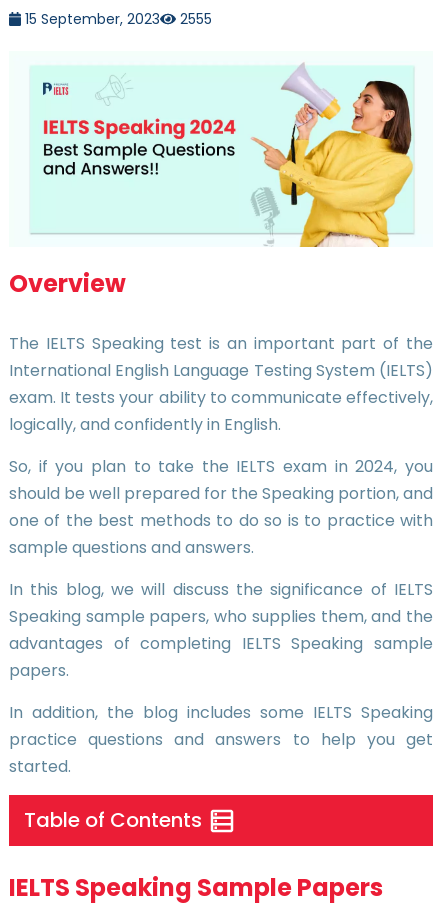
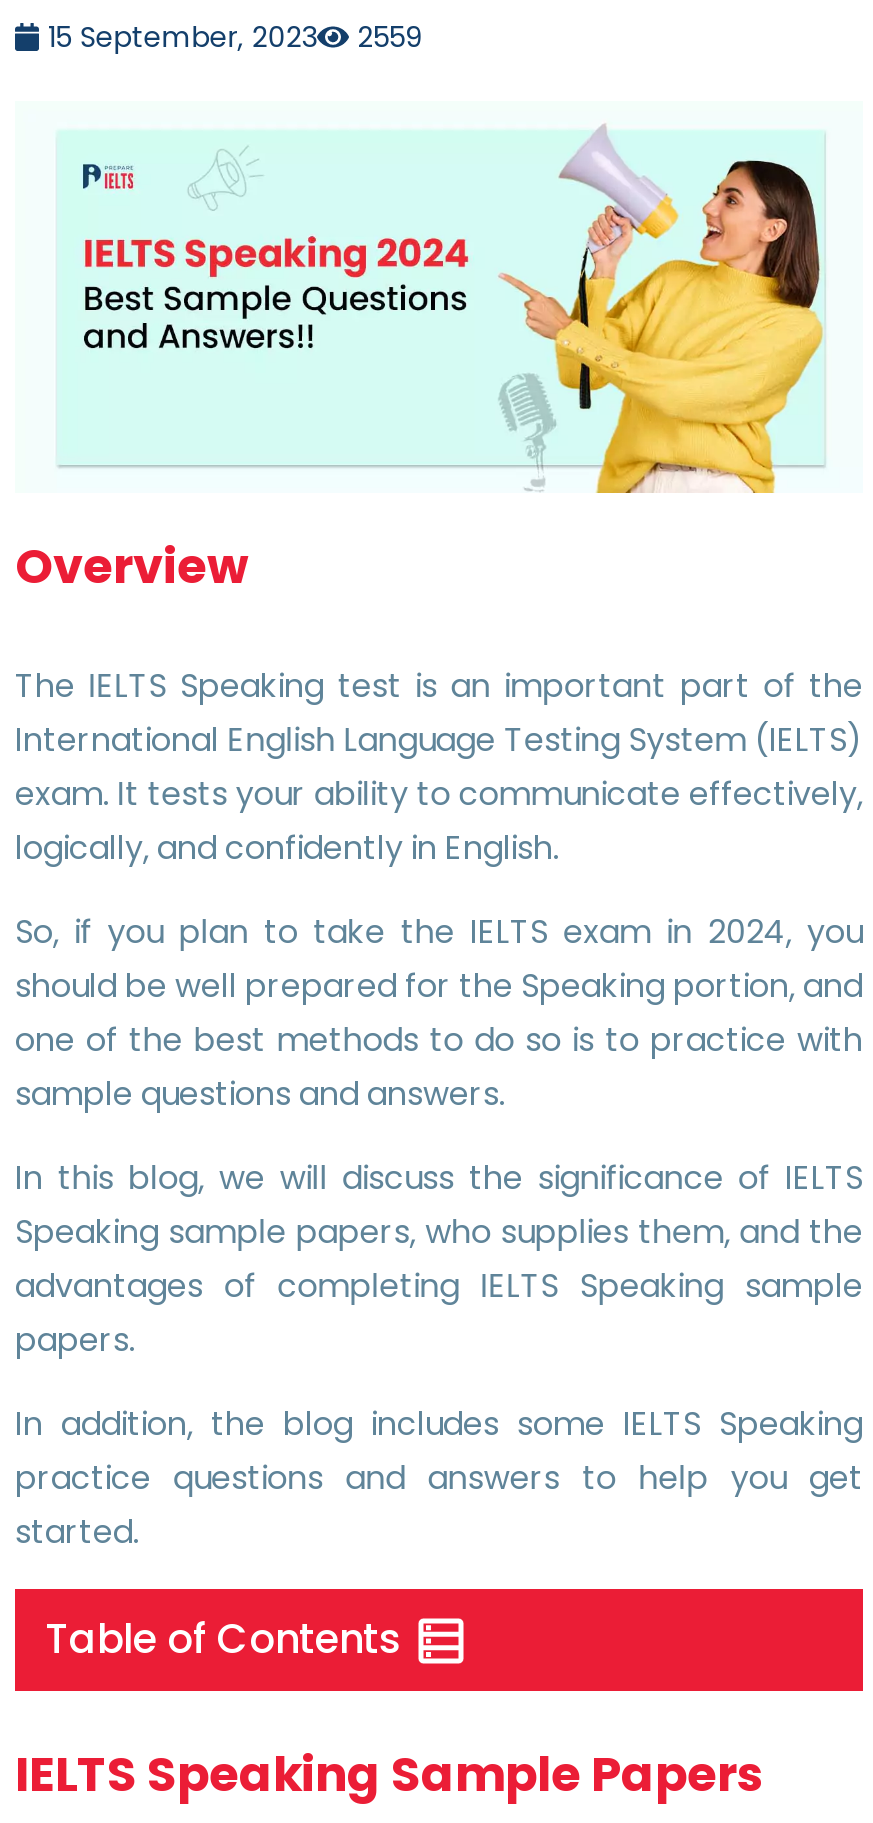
- 15 September, 2023 2555
+ 15 September, 2023 2559
